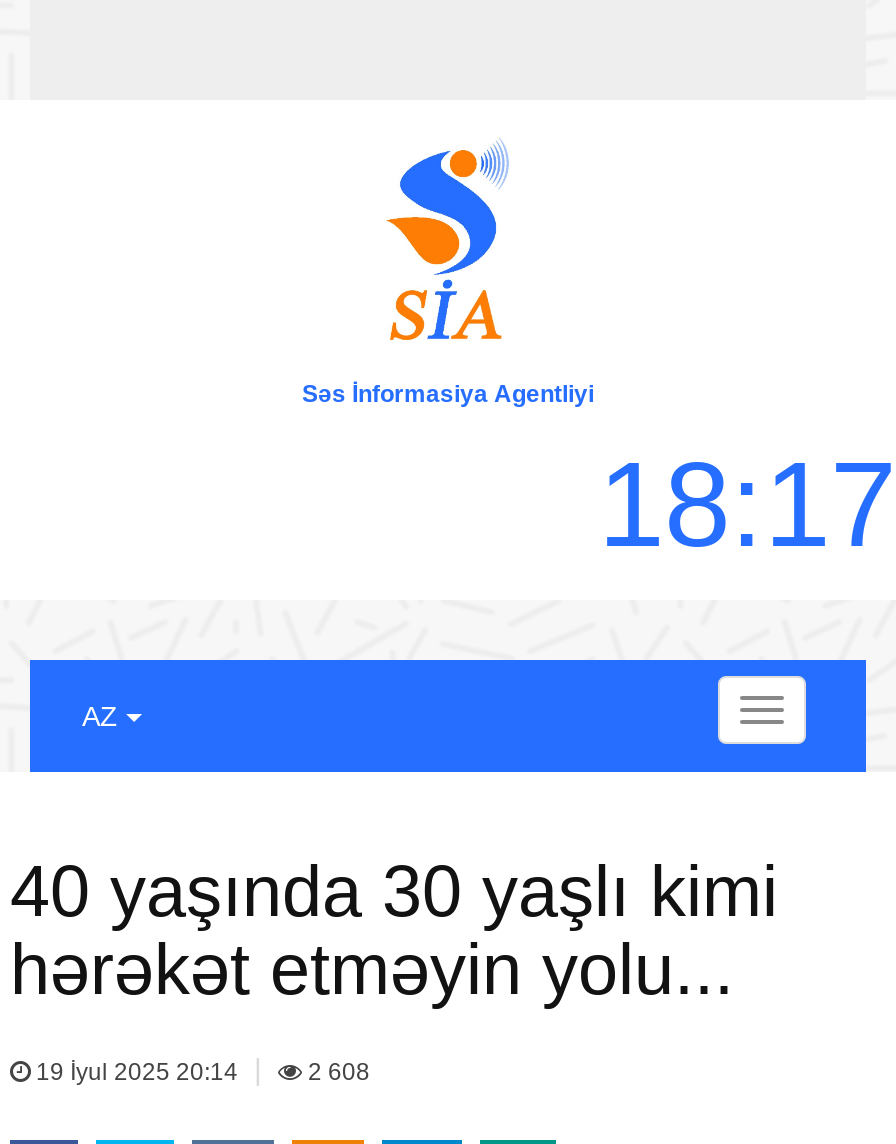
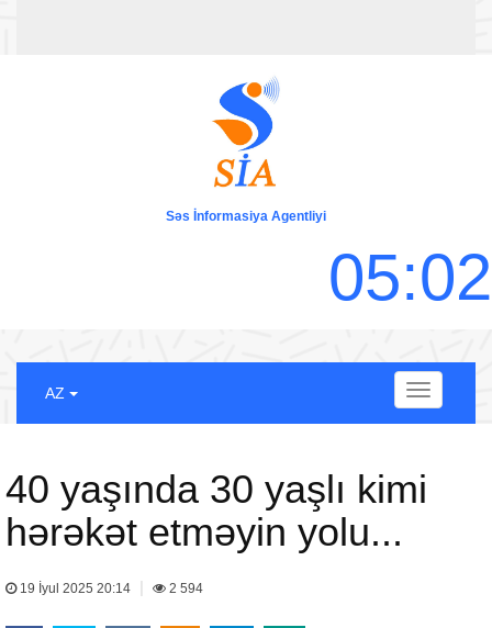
- 18:17
+ 05:02

- 2 608
+ 2 594
